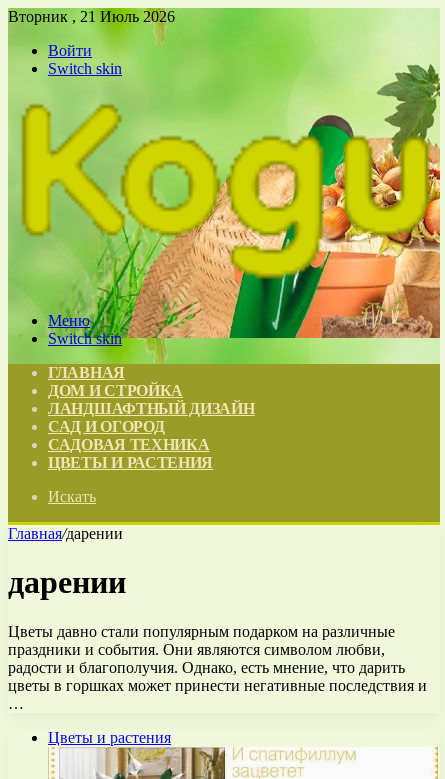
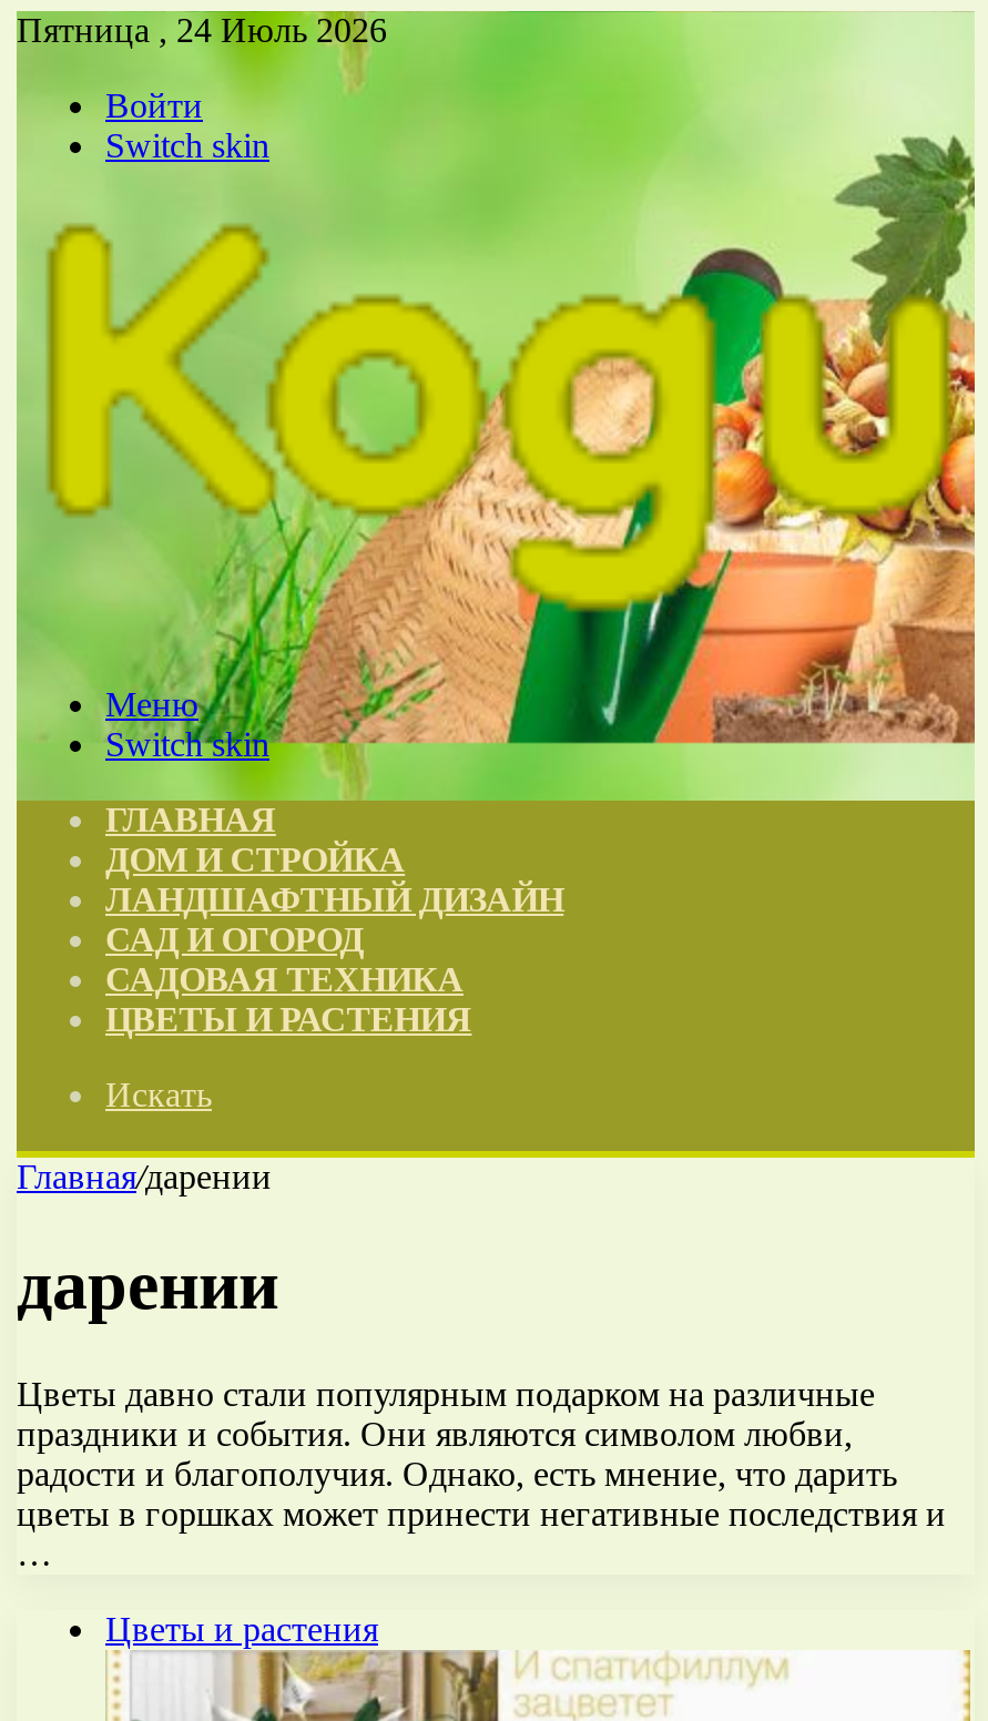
- Вторник , 21 Июль 2026
+ Пятница , 24 Июль 2026
